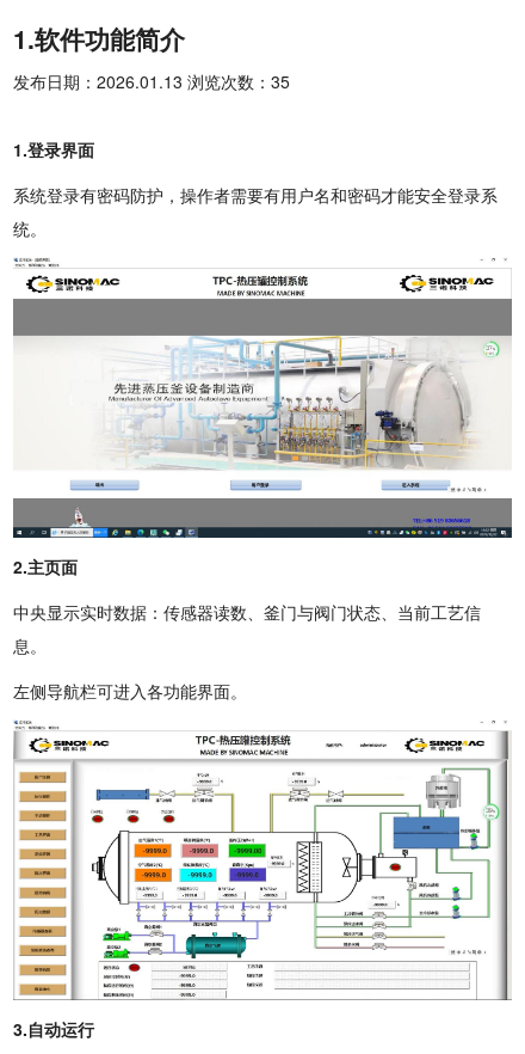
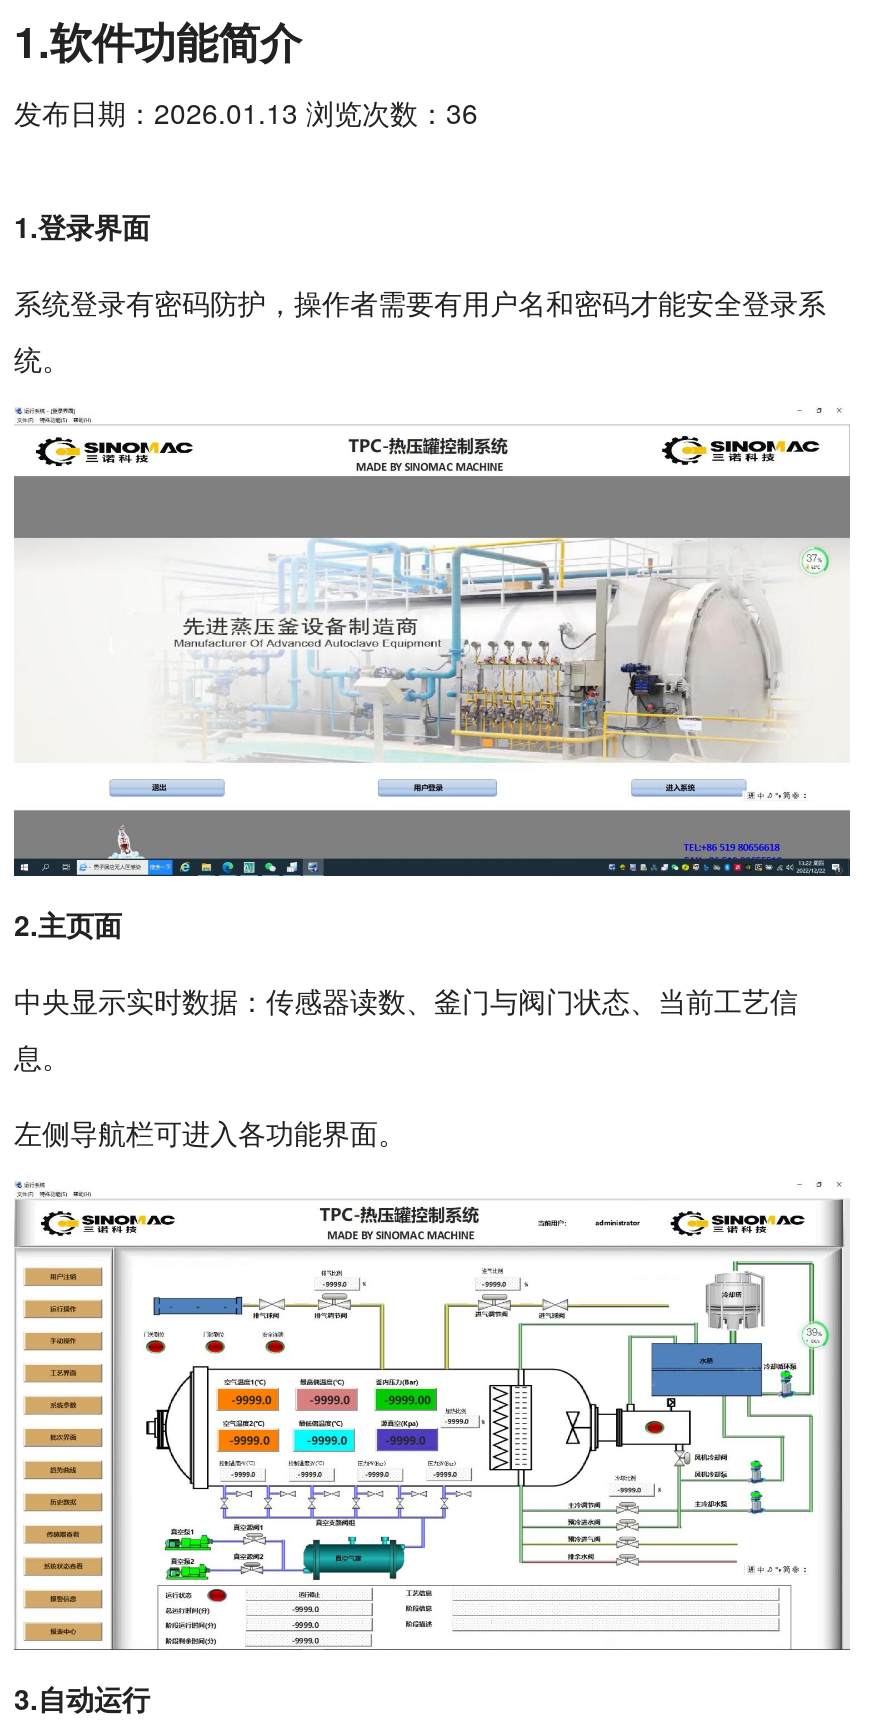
- 发布日期：2026.01.13 浏览次数：35
+ 发布日期：2026.01.13 浏览次数：36
